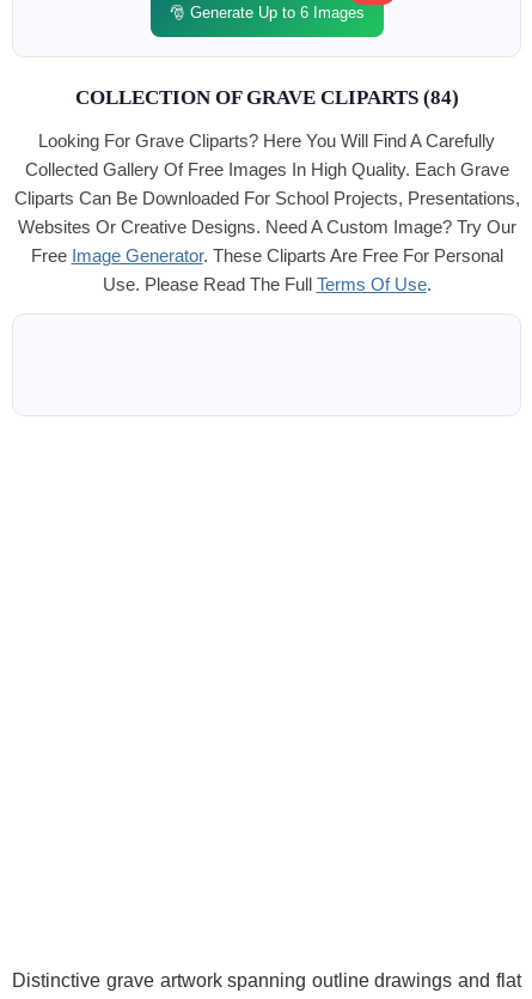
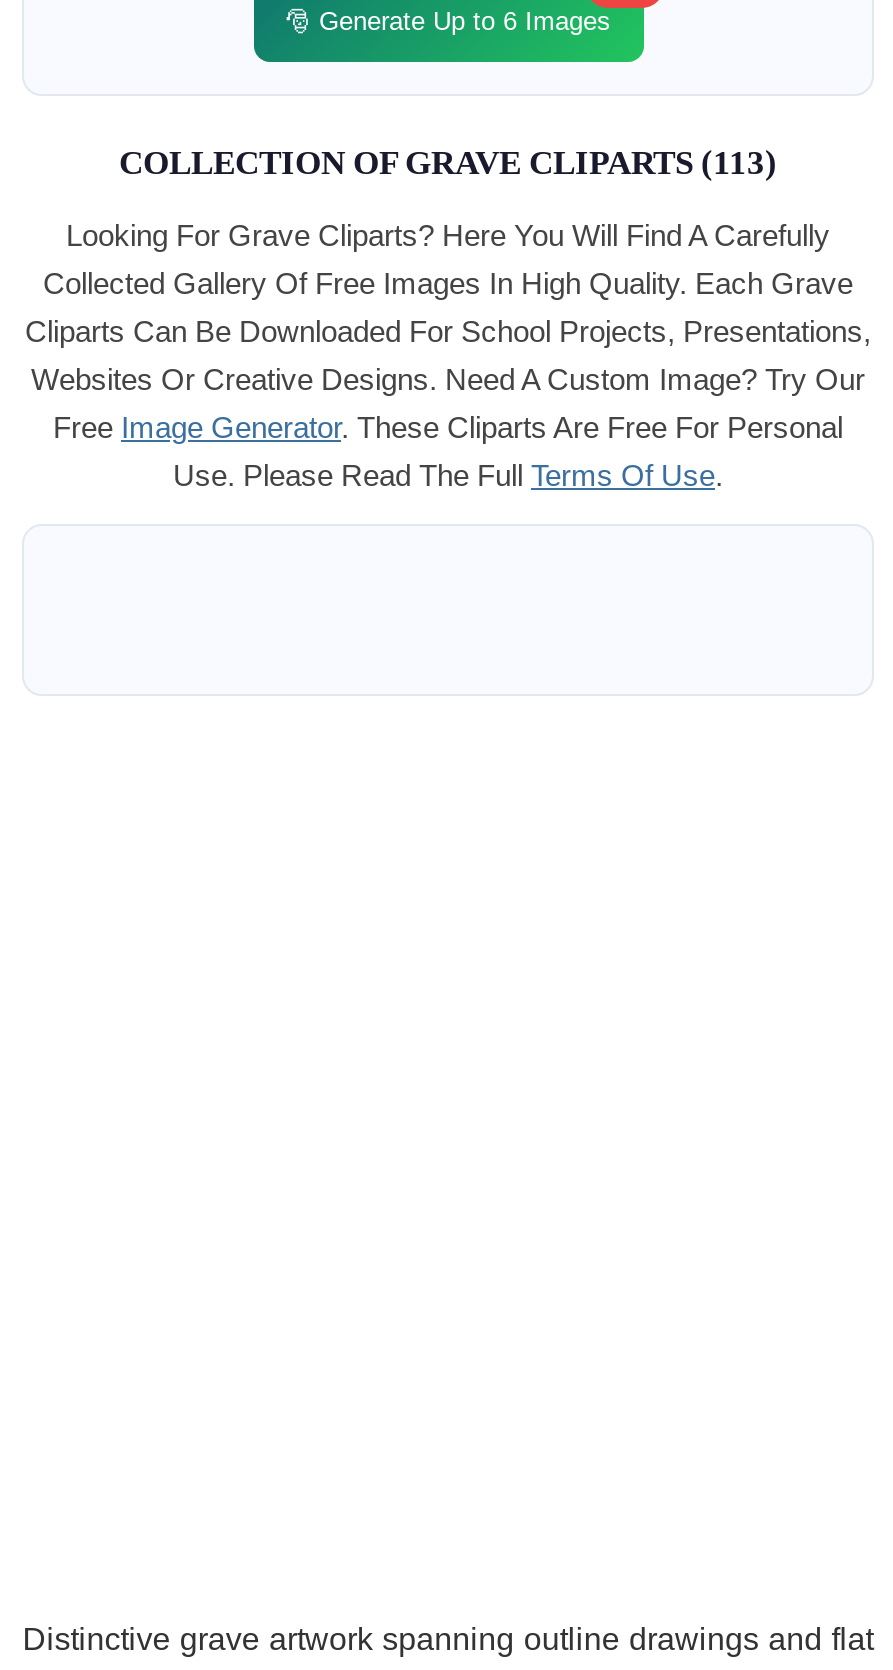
- COLLECTION OF GRAVE CLIPARTS (84)
+ COLLECTION OF GRAVE CLIPARTS (113)
